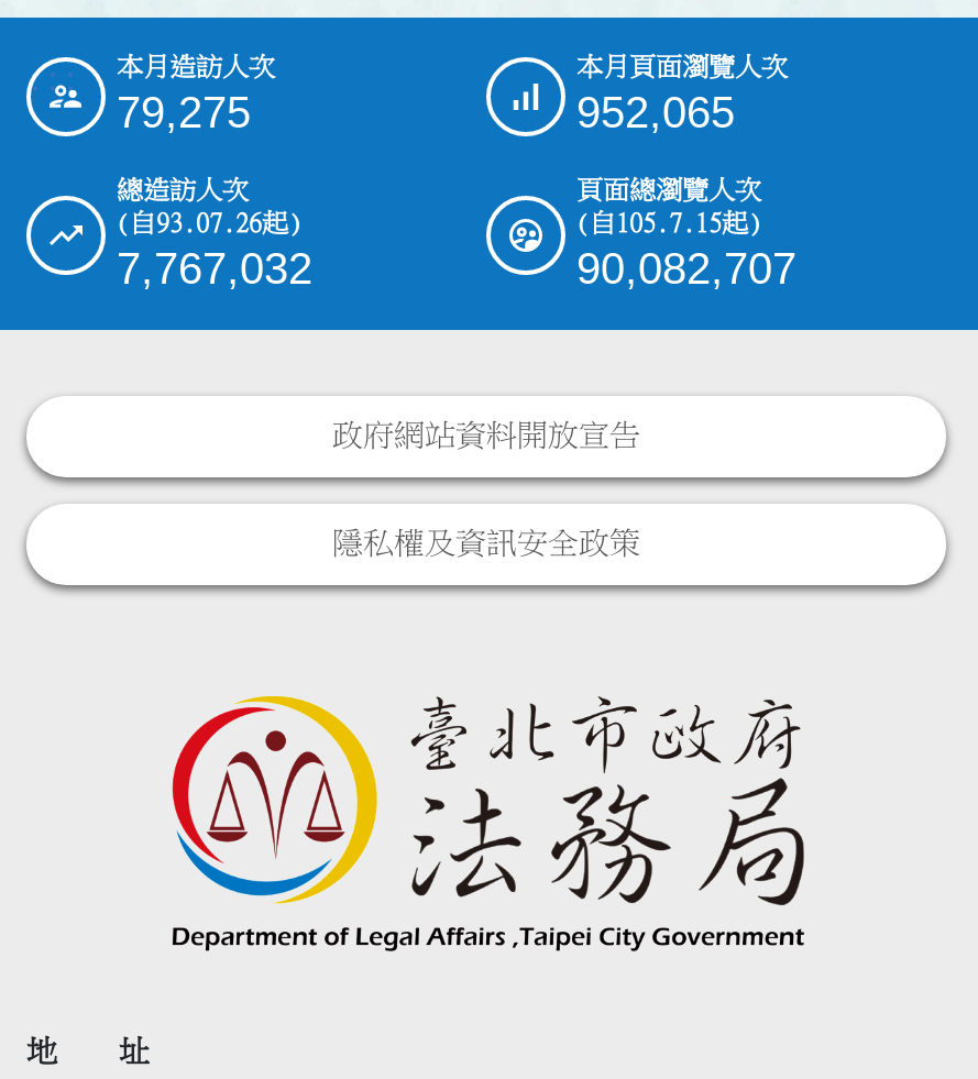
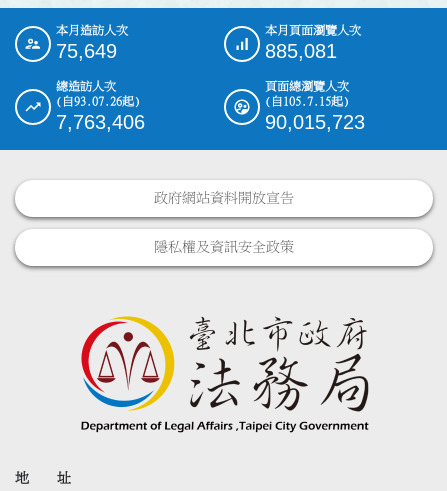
- 79,275
+ 75,649

- 952,065
+ 885,081

- 7,767,032
+ 7,763,406

- 90,082,707
+ 90,015,723
